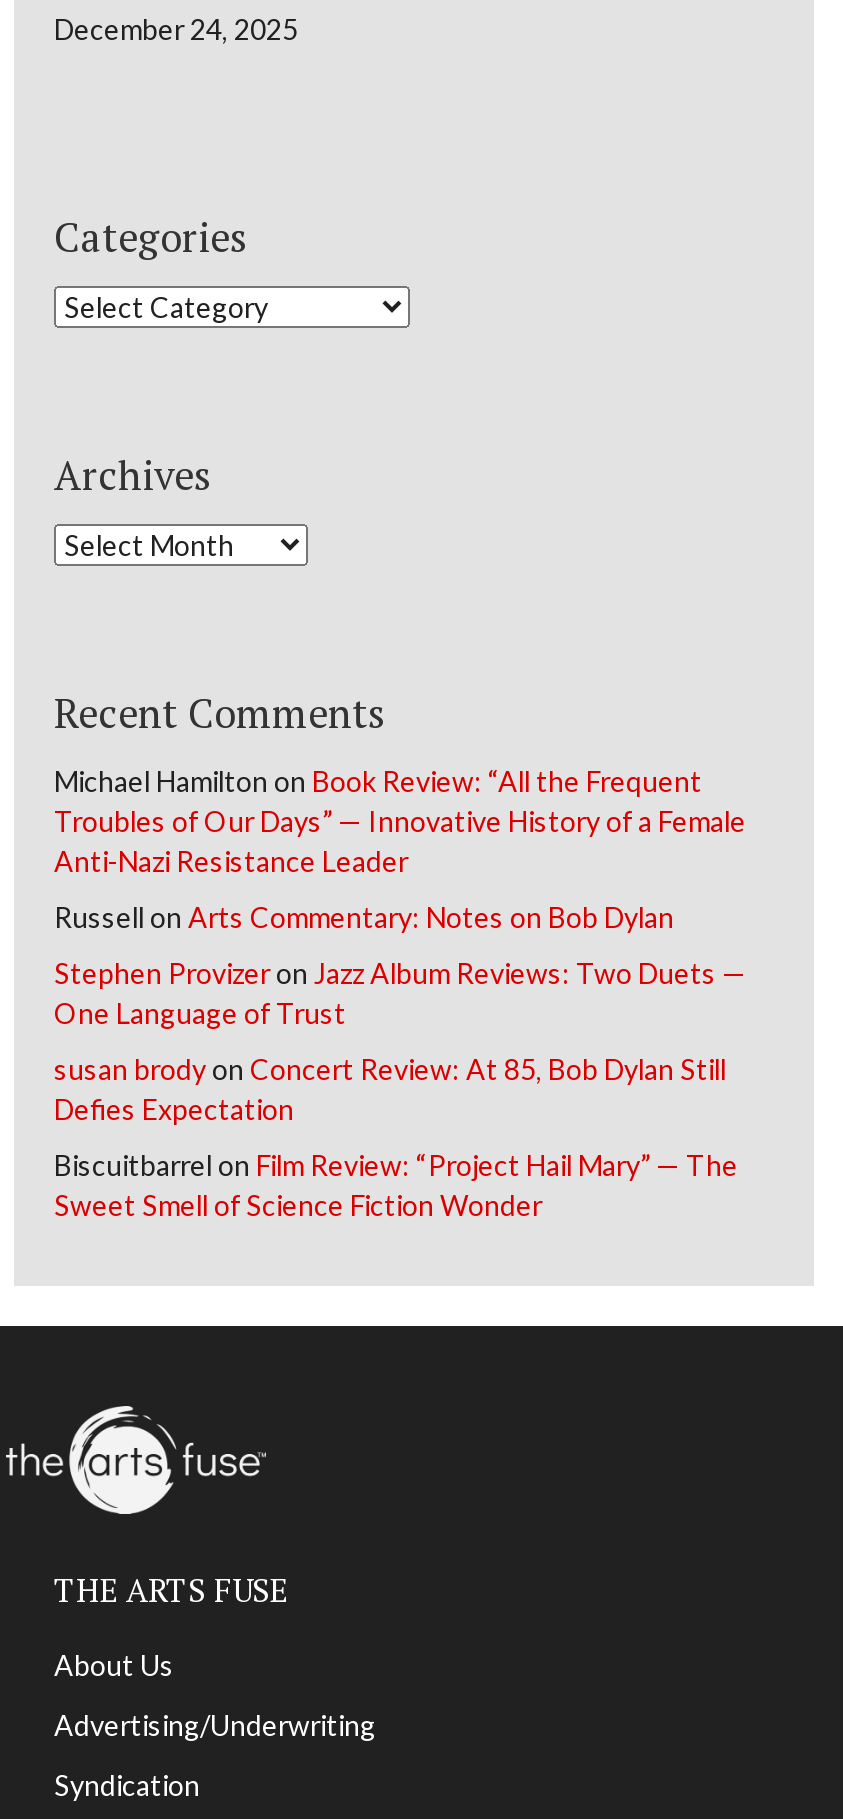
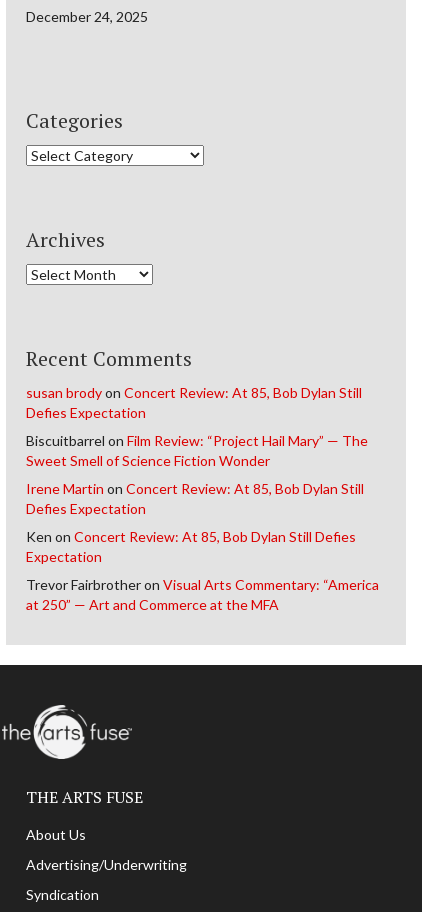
- Michael Hamilton on Book Review: “All the Frequent
- Troubles of Our Days” — Innovative History of a Female
- Anti-Nazi Resistance Leader
- Russell on Arts Commentary: Notes on Bob Dylan
- Stephen Provizer on Jazz Album Reviews: Two Duets —
- One Language of Trust

moved up: susan brody on Concert Review: At 85, Bob Dylan Still | Defies Expectation | Biscuitbarrel on Film Review: “Project Hail Mary” — The | Sweet Smell of Science Fiction Wonder

+ Irene Martin on Concert Review: At 85, Bob Dylan Still
+ Defies Expectation
+ Ken on Concert Review: At 85, Bob Dylan Still Defies
+ Expectation
+ Trevor Fairbrother on Visual Arts Commentary: “America
+ at 250” — Art and Commerce at the MFA
